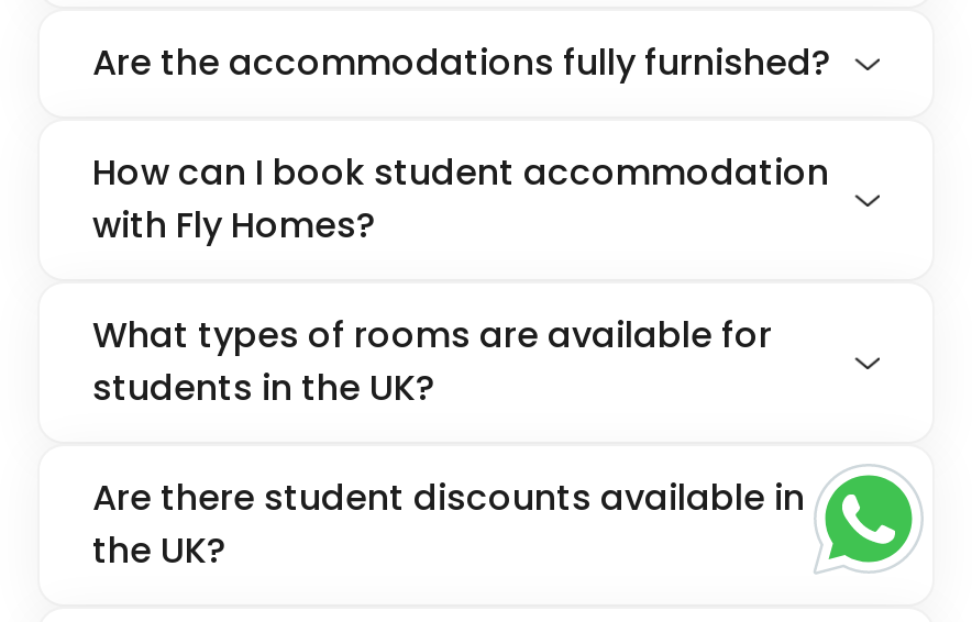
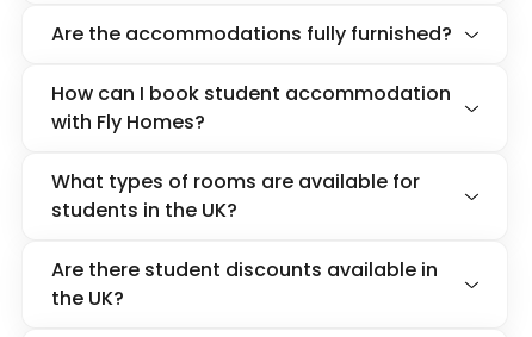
- [image]
